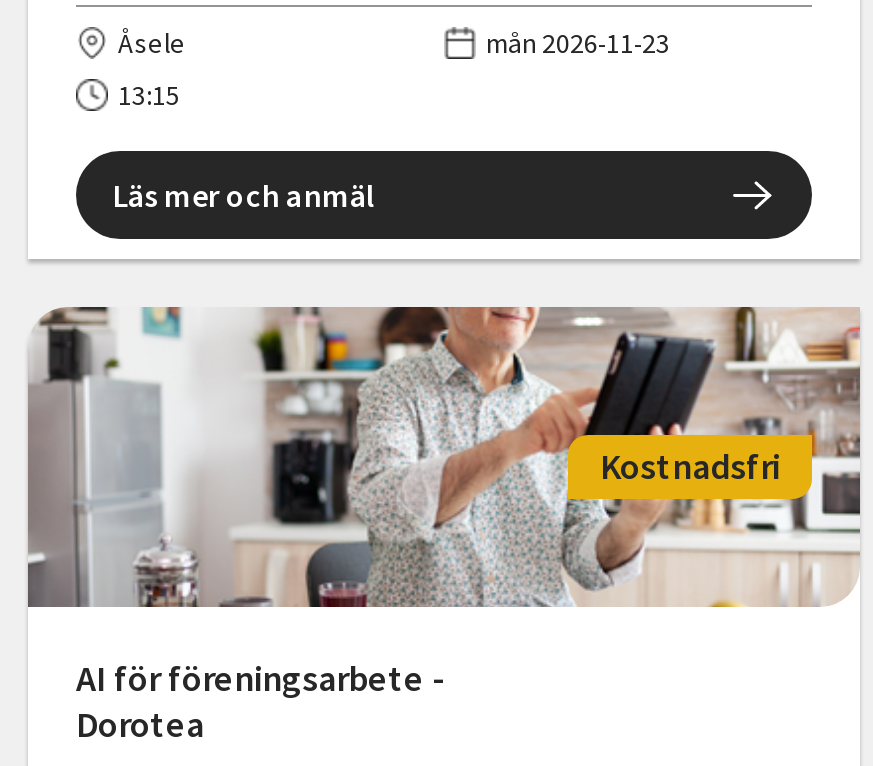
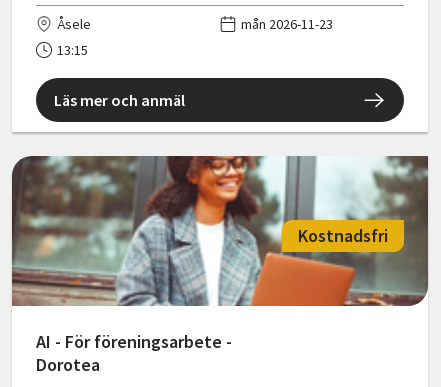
- [image]
- AI för föreningsarbete -
+ [image]
+ AI - För föreningsarbete -
